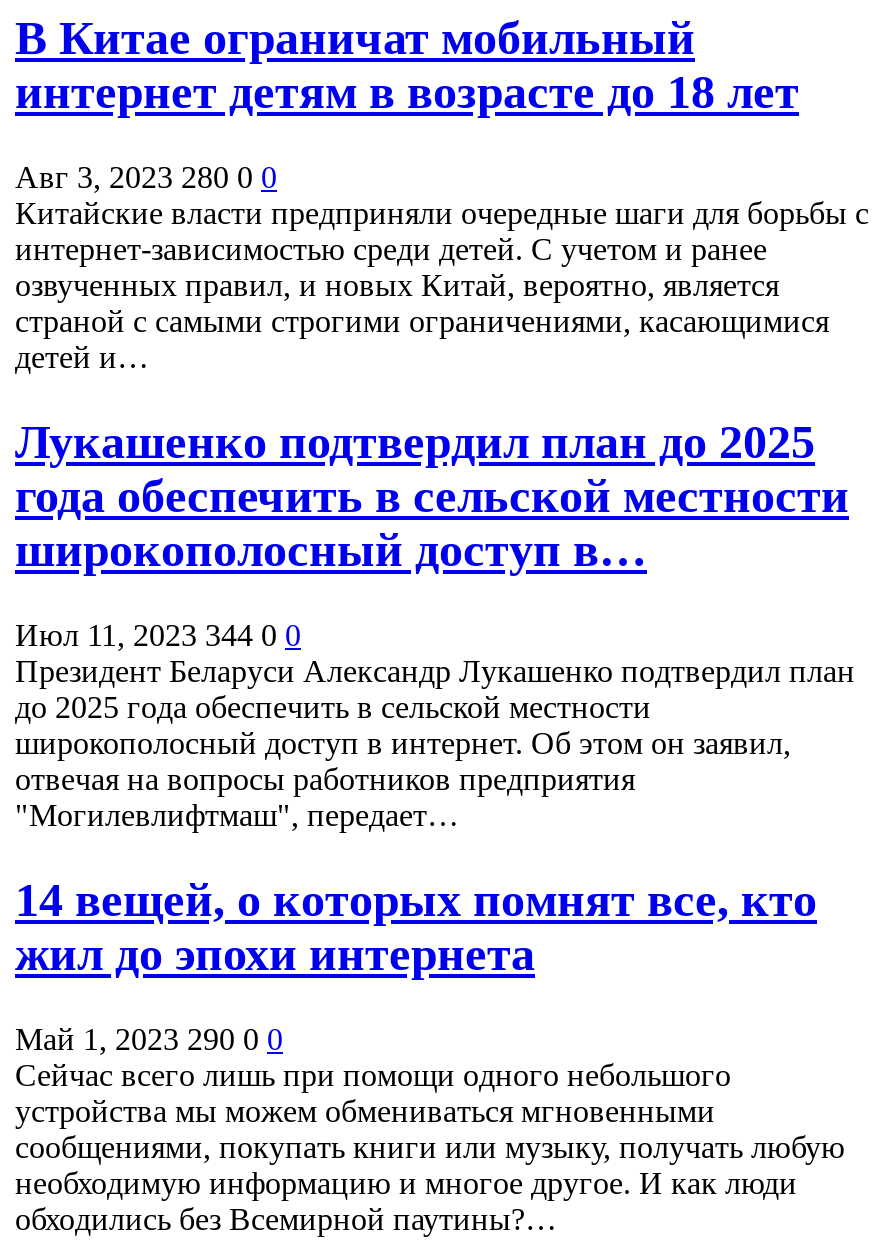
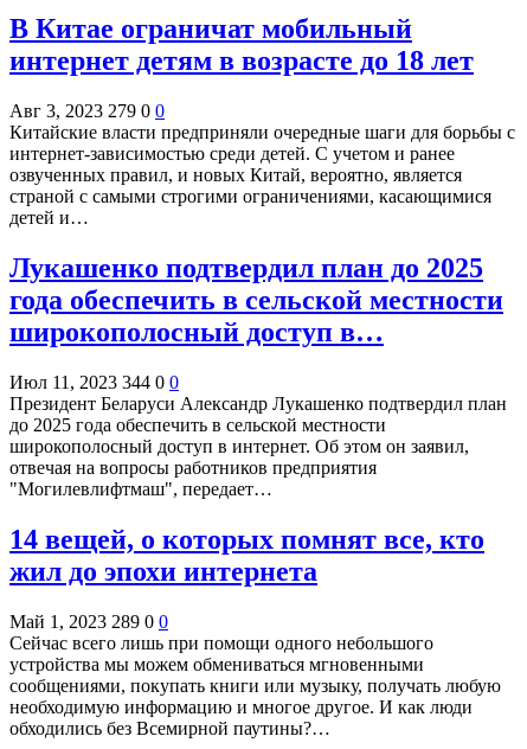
- Авг 3, 2023 280 0 0
+ Авг 3, 2023 279 0 0

- Май 1, 2023 290 0 0
+ Май 1, 2023 289 0 0
